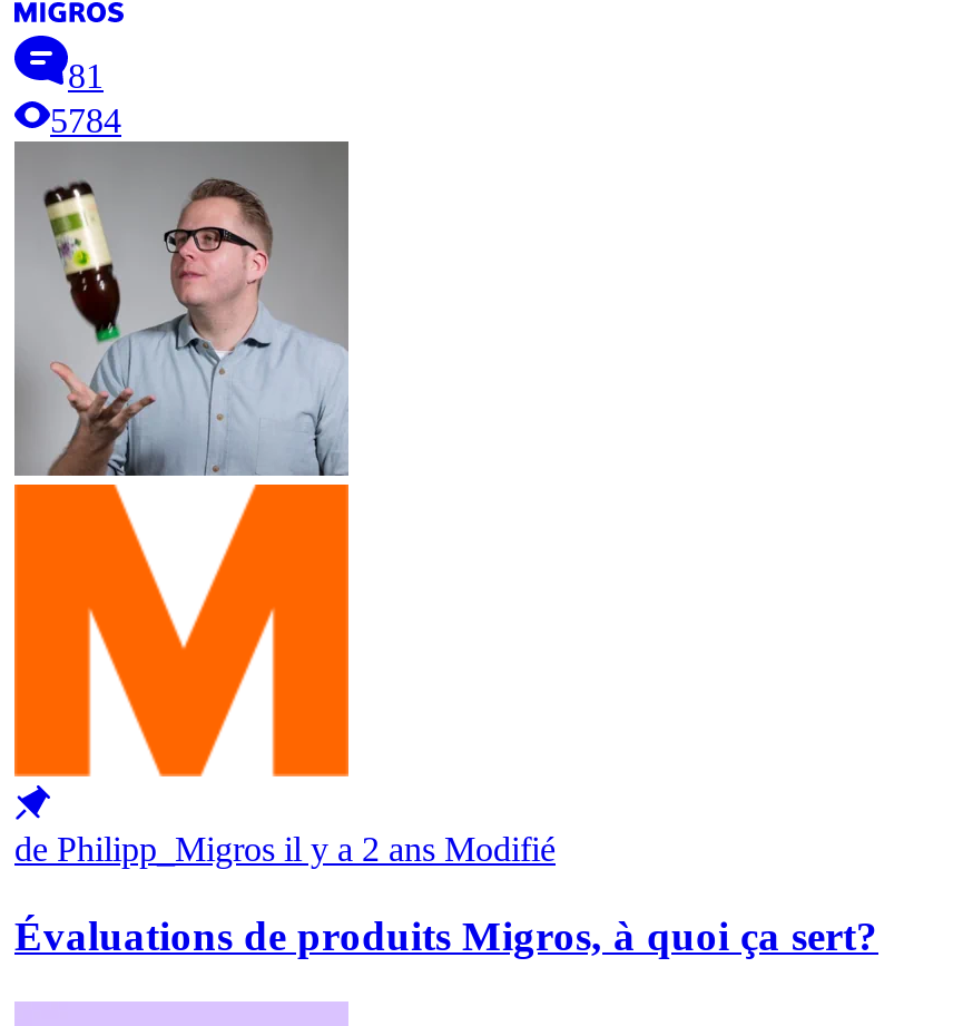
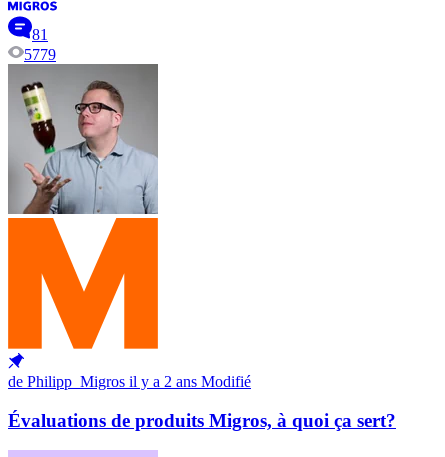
- 5784
+ 5779
